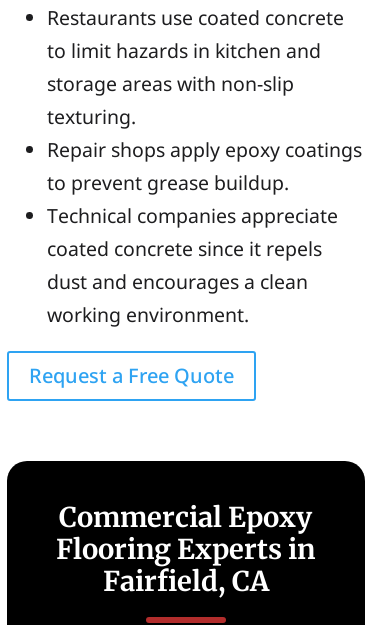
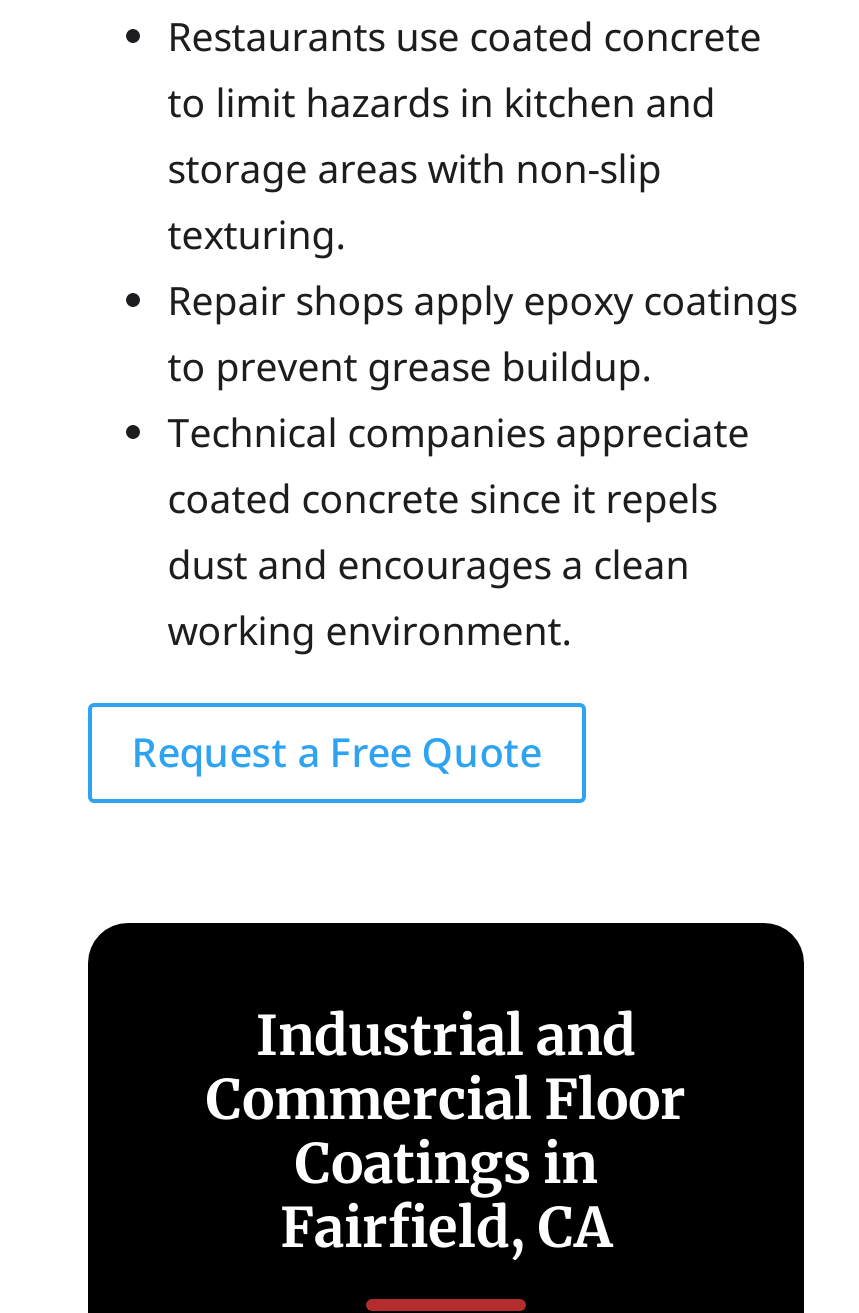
- Commercial Epoxy
- Flooring Experts in
+ Industrial and
+ Commercial Floor
+ Coatings in
